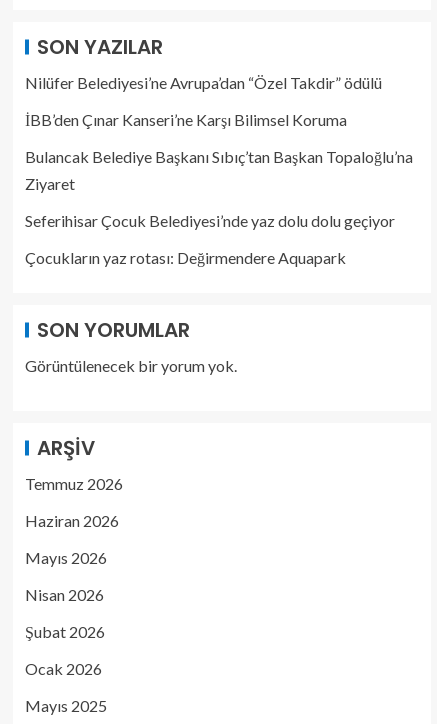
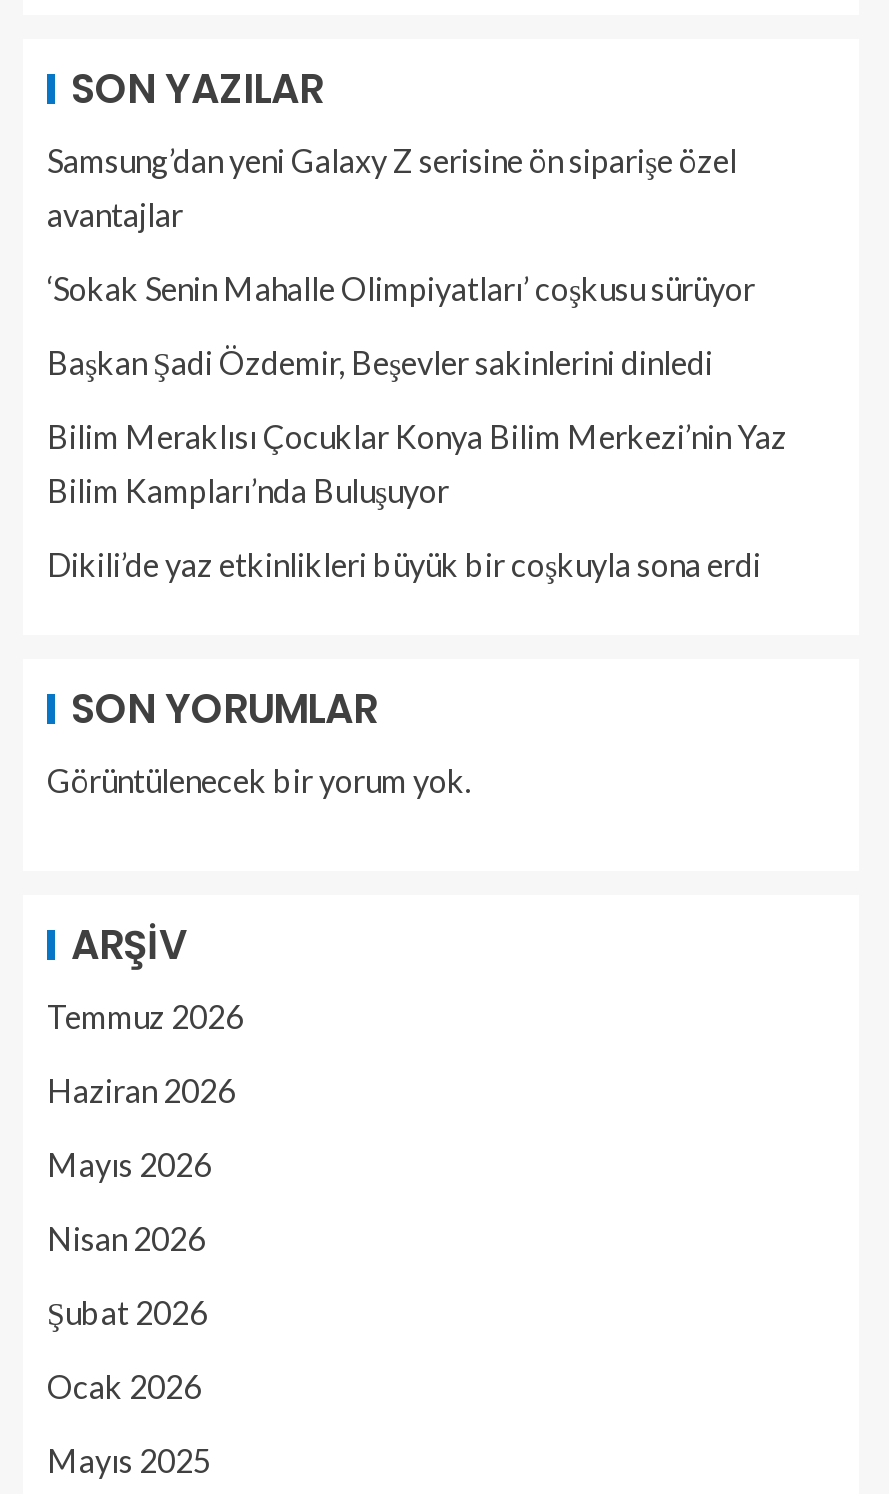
- Nilüfer Belediyesi’ne Avrupa’dan “Özel Takdir” ödülü
+ Samsung’dan yeni Galaxy Z serisine ön siparişe özel
+ avantajlar

- İBB’den Çınar Kanseri’ne Karşı Bilimsel Koruma
+ ‘Sokak Senin Mahalle Olimpiyatları’ coşkusu sürüyor

- Bulancak Belediye Başkanı Sıbıç’tan Başkan Topaloğlu’na
- Ziyaret
+ Başkan Şadi Özdemir, Beşevler sakinlerini dinledi

- Seferihisar Çocuk Belediyesi’nde yaz dolu dolu geçiyor
+ Bilim Meraklısı Çocuklar Konya Bilim Merkezi’nin Yaz
+ Bilim Kampları’nda Buluşuyor

- Çocukların yaz rotası: Değirmendere Aquapark
+ Dikili’de yaz etkinlikleri büyük bir coşkuyla sona erdi
